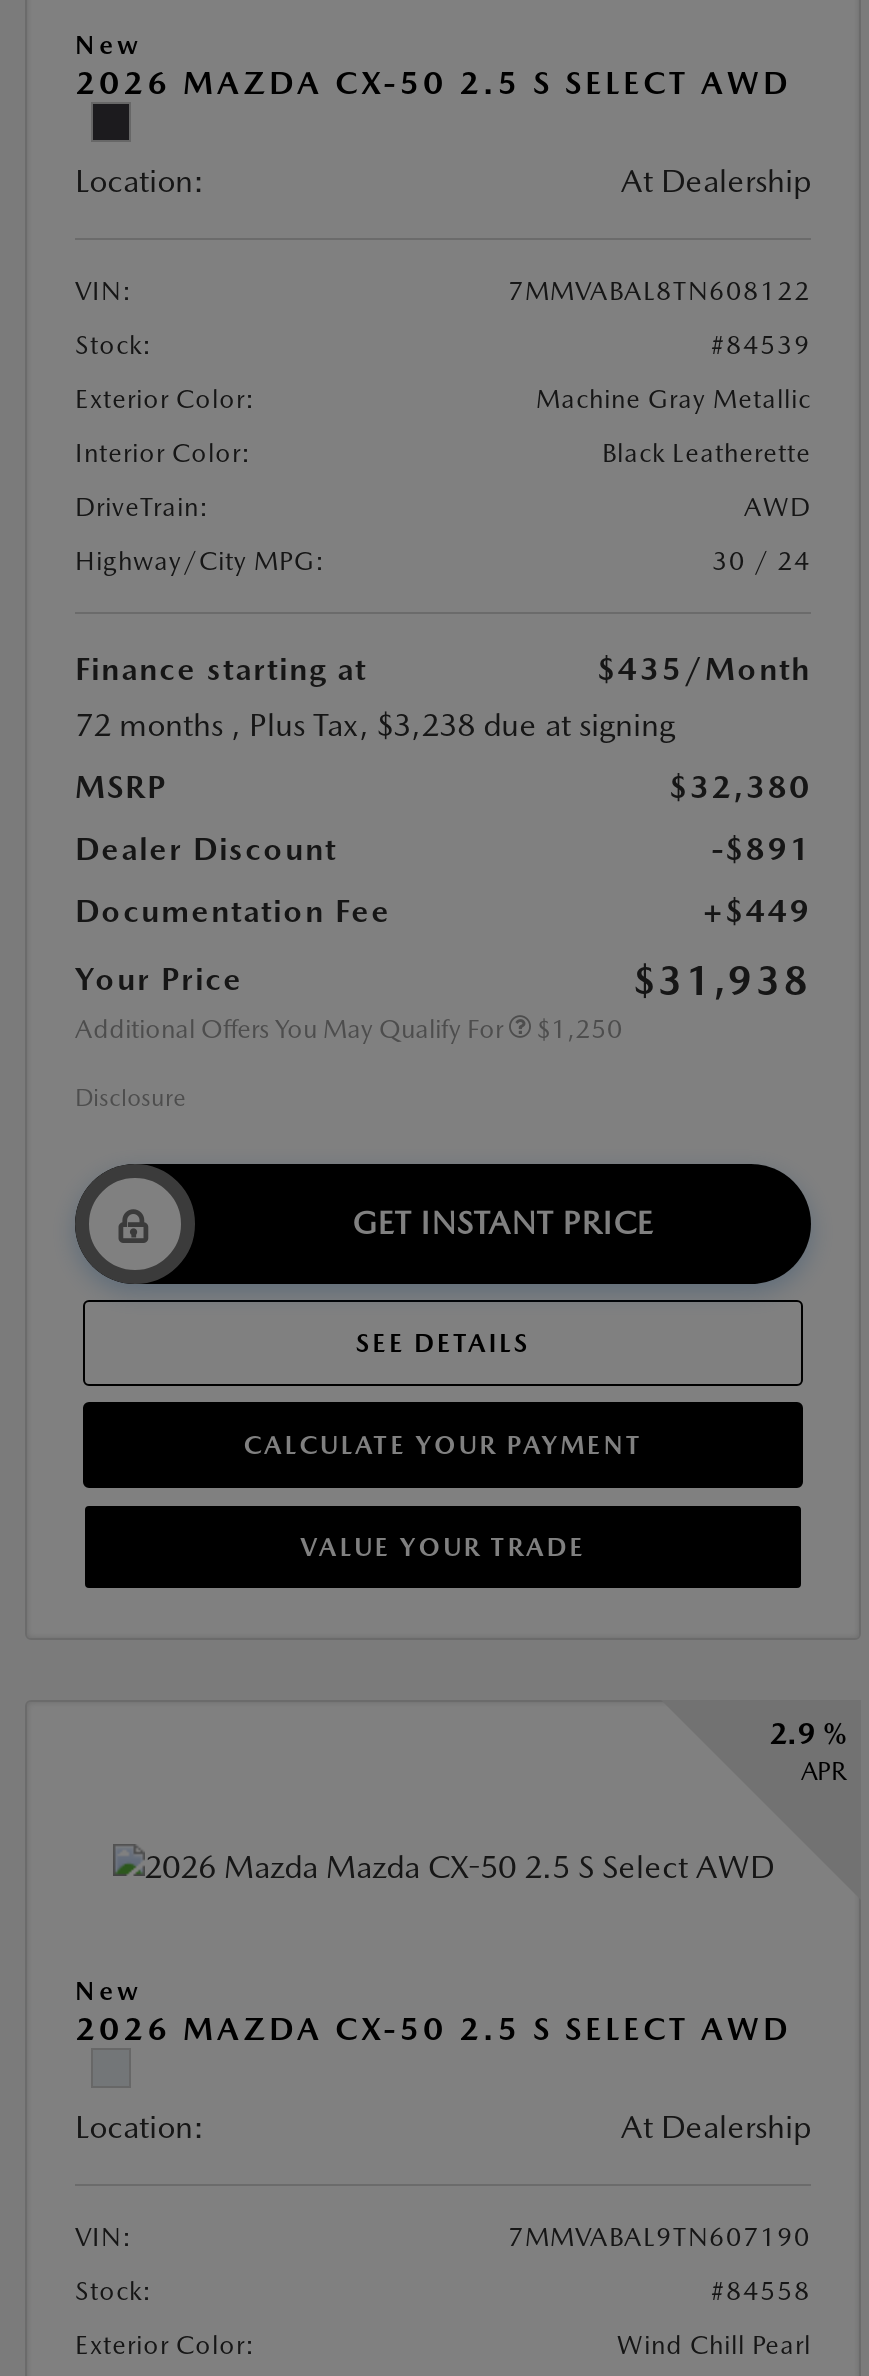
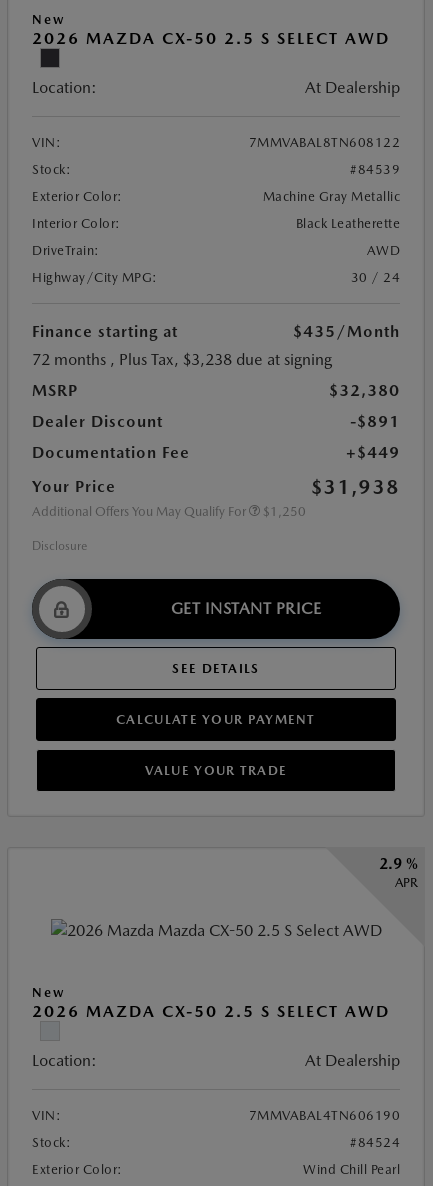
- 7MMVABAL9TN607190
+ 7MMVABAL4TN606190

- #84558
+ #84524
